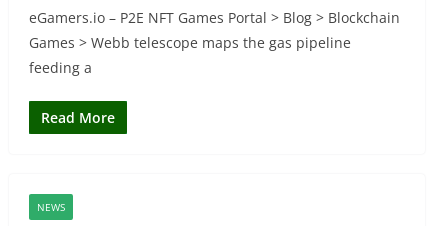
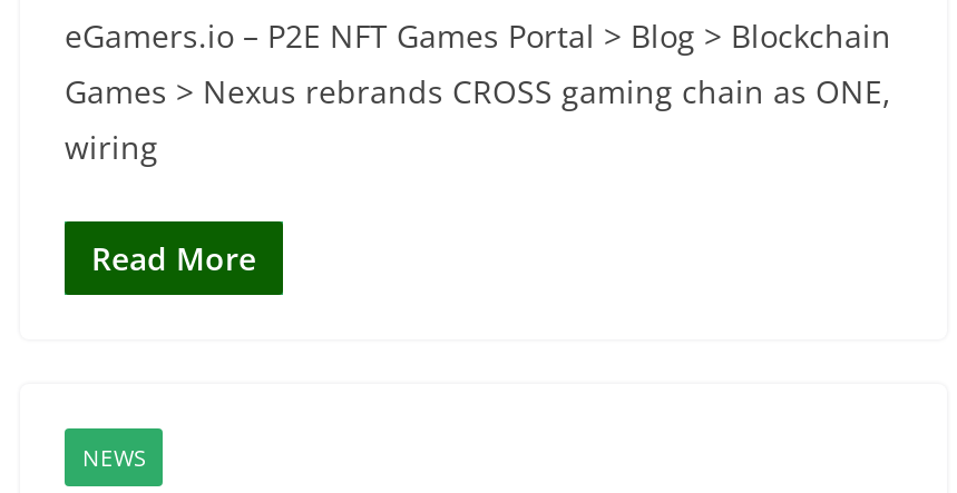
- Games > Webb telescope maps the gas pipeline
- feeding a
+ Games > Nexus rebrands CROSS gaming chain as ONE,
+ wiring
